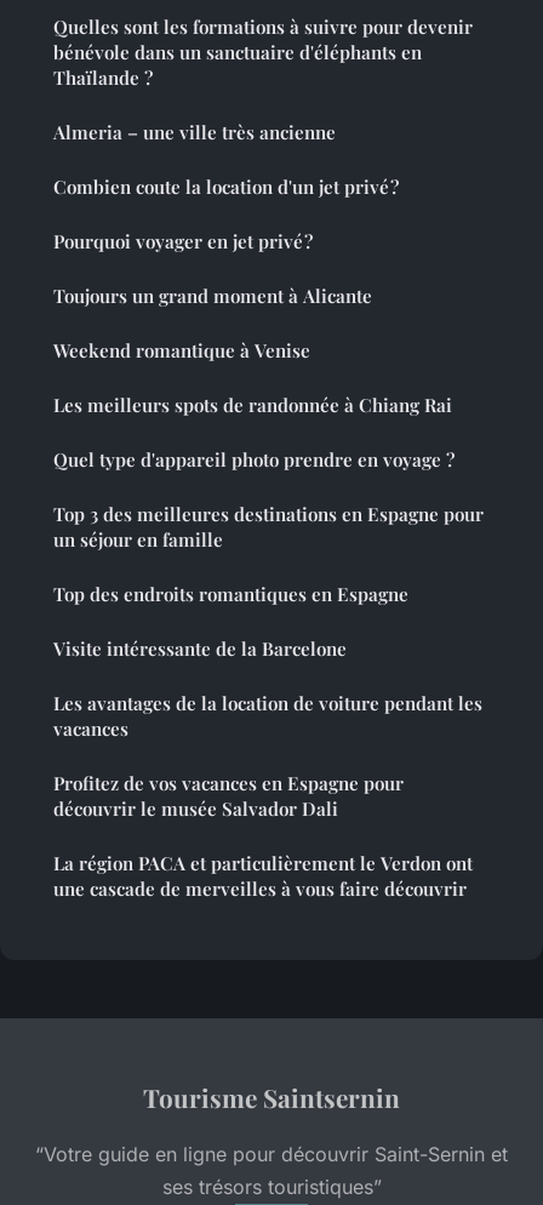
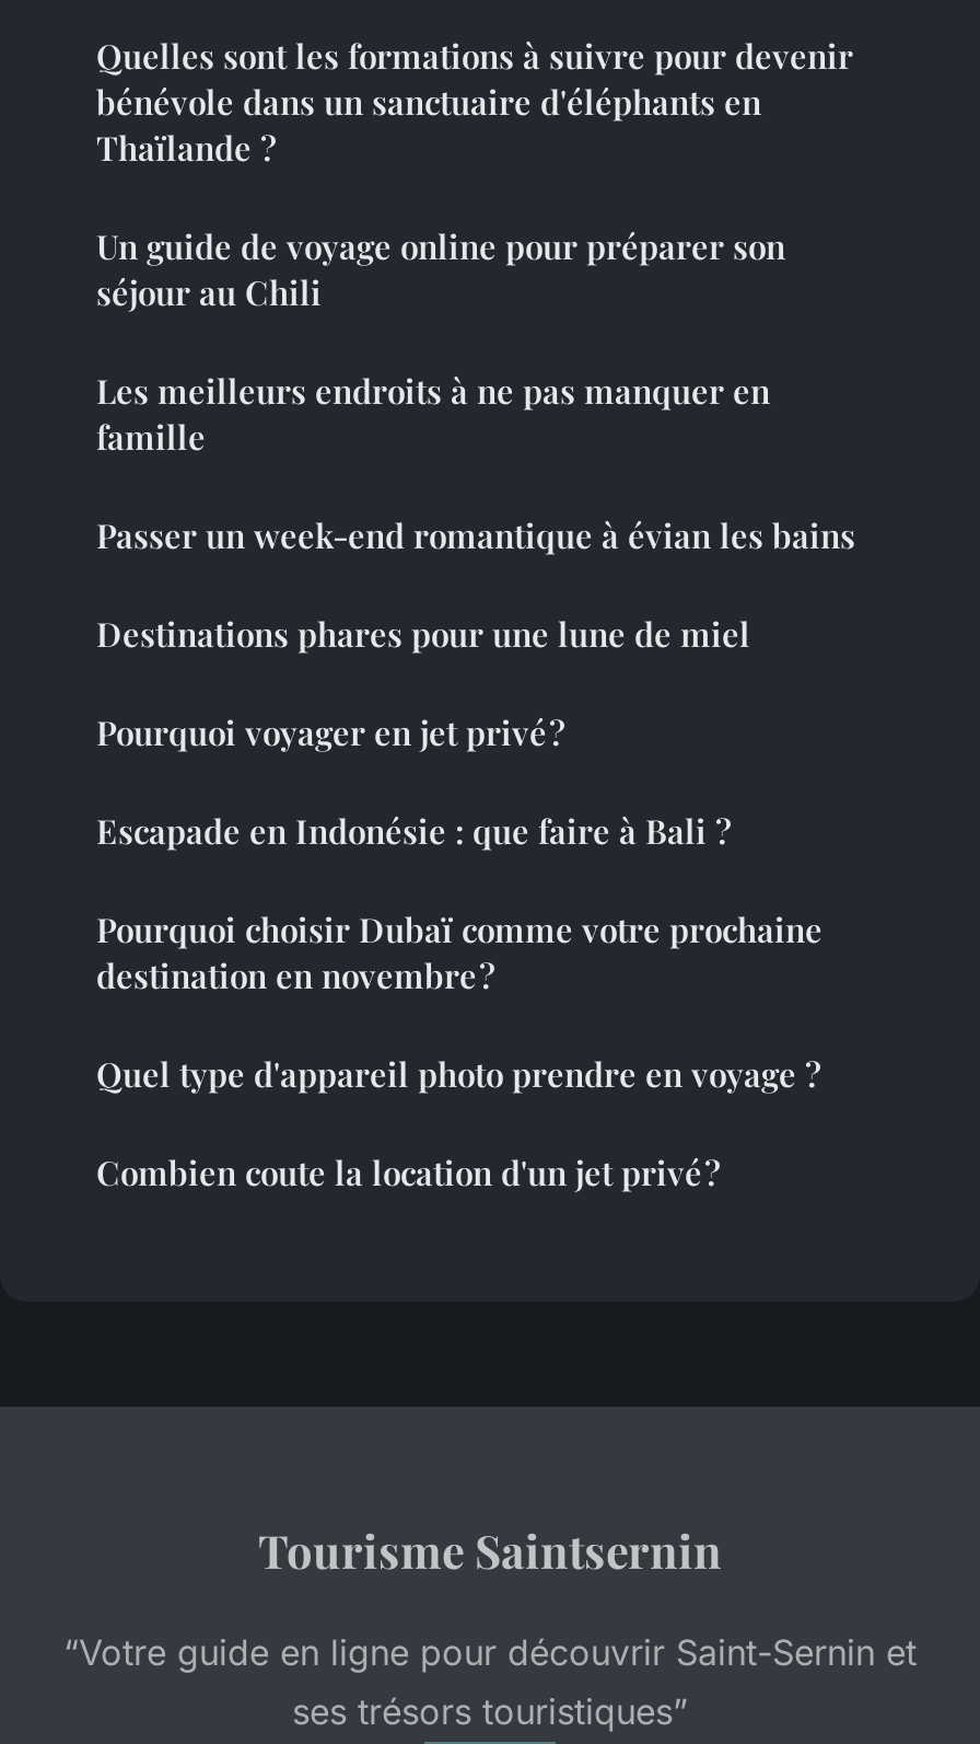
- Almeria – une ville très ancienne
+ Un guide de voyage online pour préparer son
+ séjour au Chili
+ Les meilleurs endroits à ne pas manquer en
+ famille
+ Passer un week-end romantique à évian les bains
+ Destinations phares pour une lune de miel
+ Escapade en Indonésie : que faire à Bali ?
+ Pourquoi choisir Dubaï comme votre prochaine
+ destination en novembre ?

moved down: Combien coute la location d'un jet privé ?

moved up: Pourquoi voyager en jet privé ?

- Toujours un grand moment à Alicante
- Weekend romantique à Venise
- Les meilleurs spots de randonnée à Chiang Rai
- Top 3 des meilleures destinations en Espagne pour
- un séjour en famille
- Top des endroits romantiques en Espagne
- Visite intéressante de la Barcelone
- Les avantages de la location de voiture pendant les
- vacances
- Profitez de vos vacances en Espagne pour
- découvrir le musée Salvador Dali
- La région PACA et particulièrement le Verdon ont
- une cascade de merveilles à vous faire découvrir

moved up: Quel type d'appareil photo prendre en voyage ?
